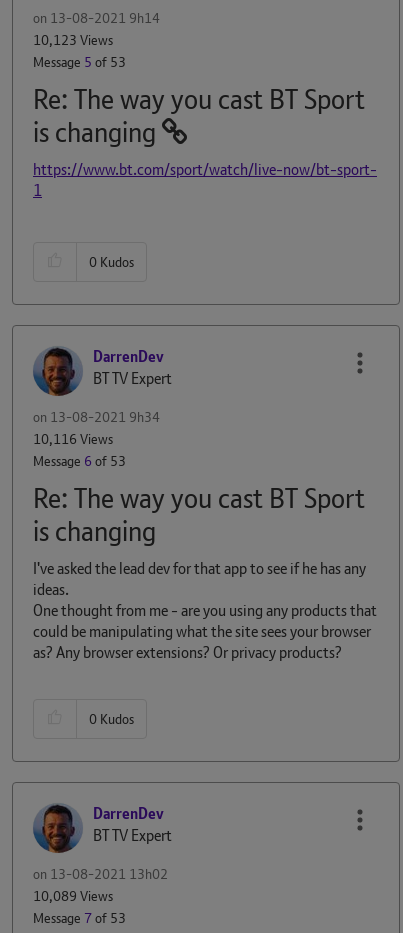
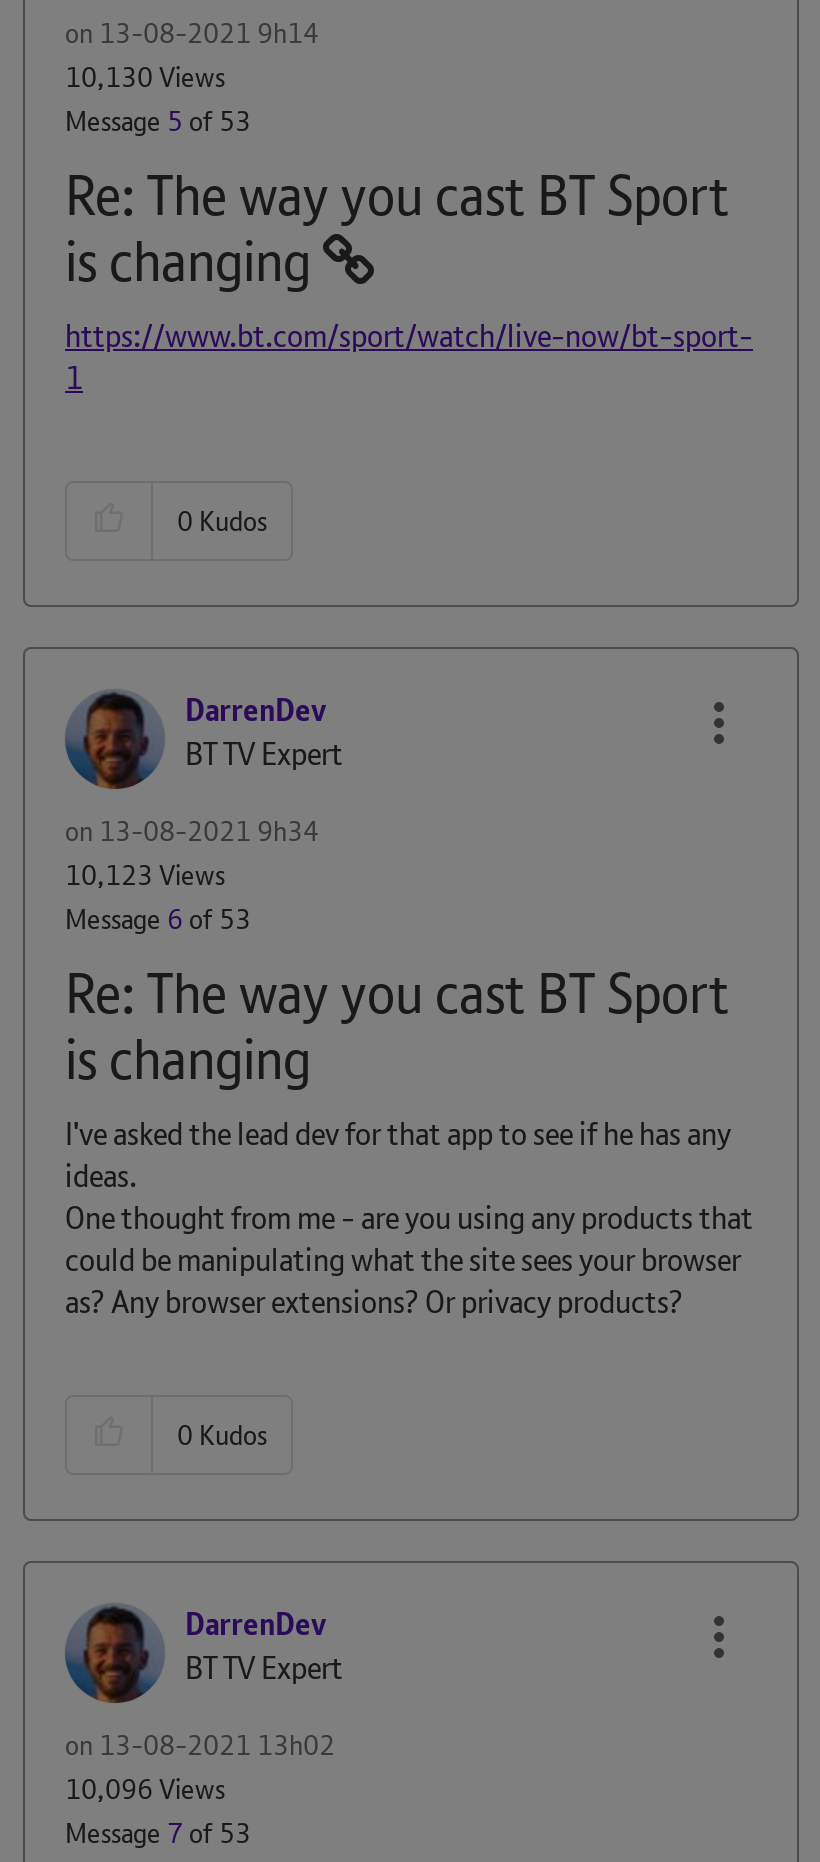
- 10,123 Views
+ 10,130 Views

- 10,116 Views
+ 10,123 Views

- 10,089 Views
+ 10,096 Views
